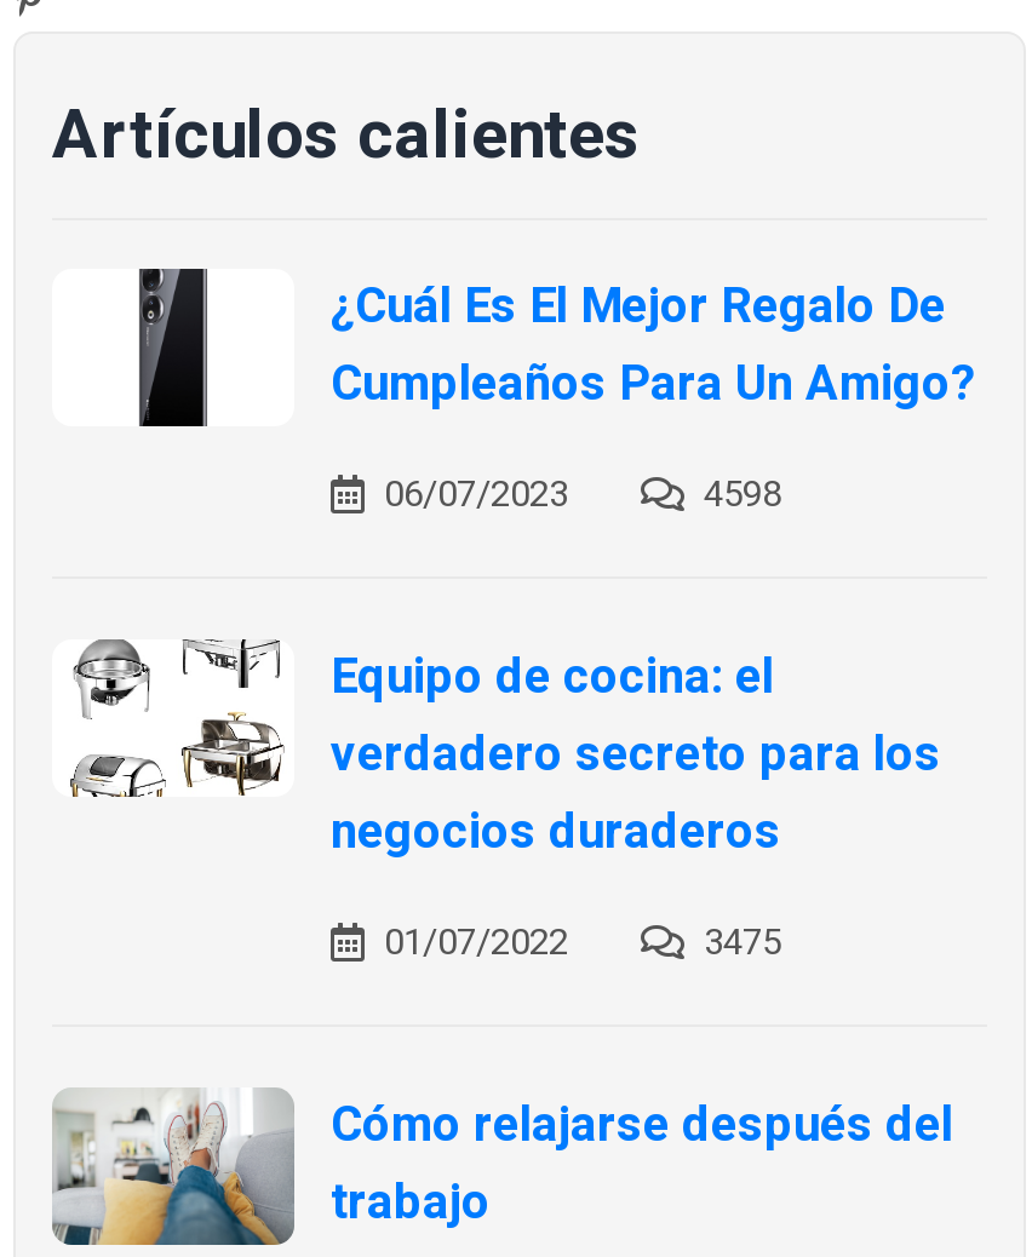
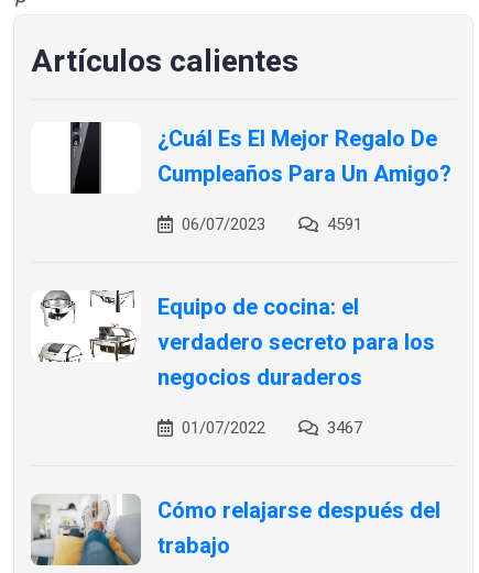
- 4598
+ 4591

- 3475
+ 3467
